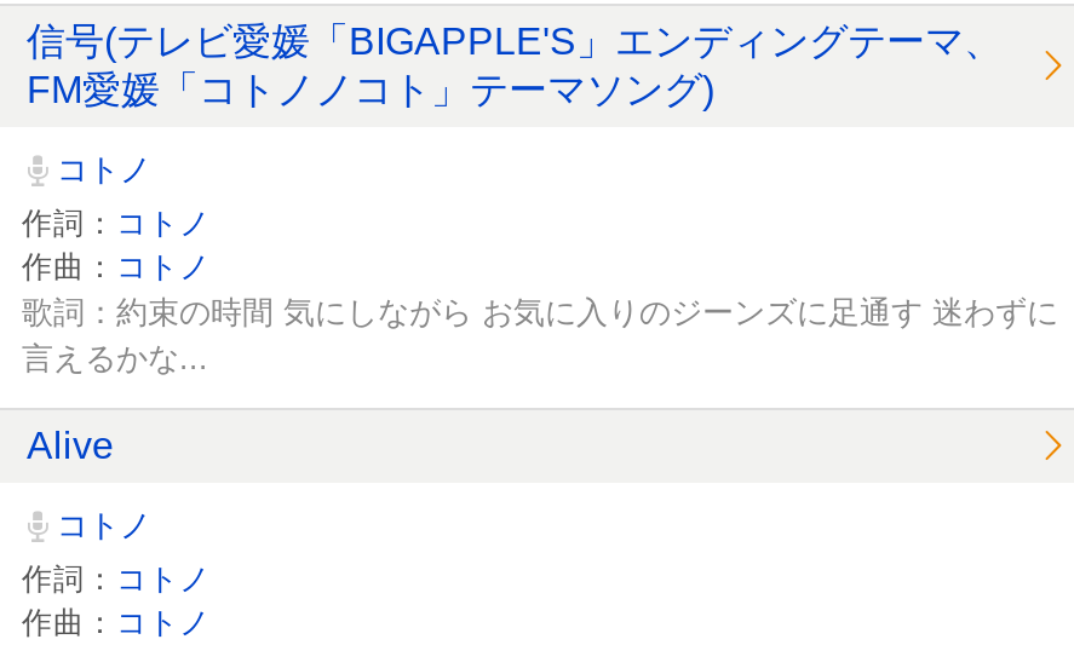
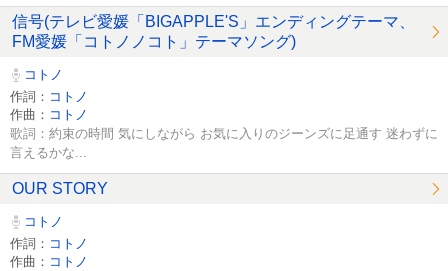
- Alive
+ OUR STORY
